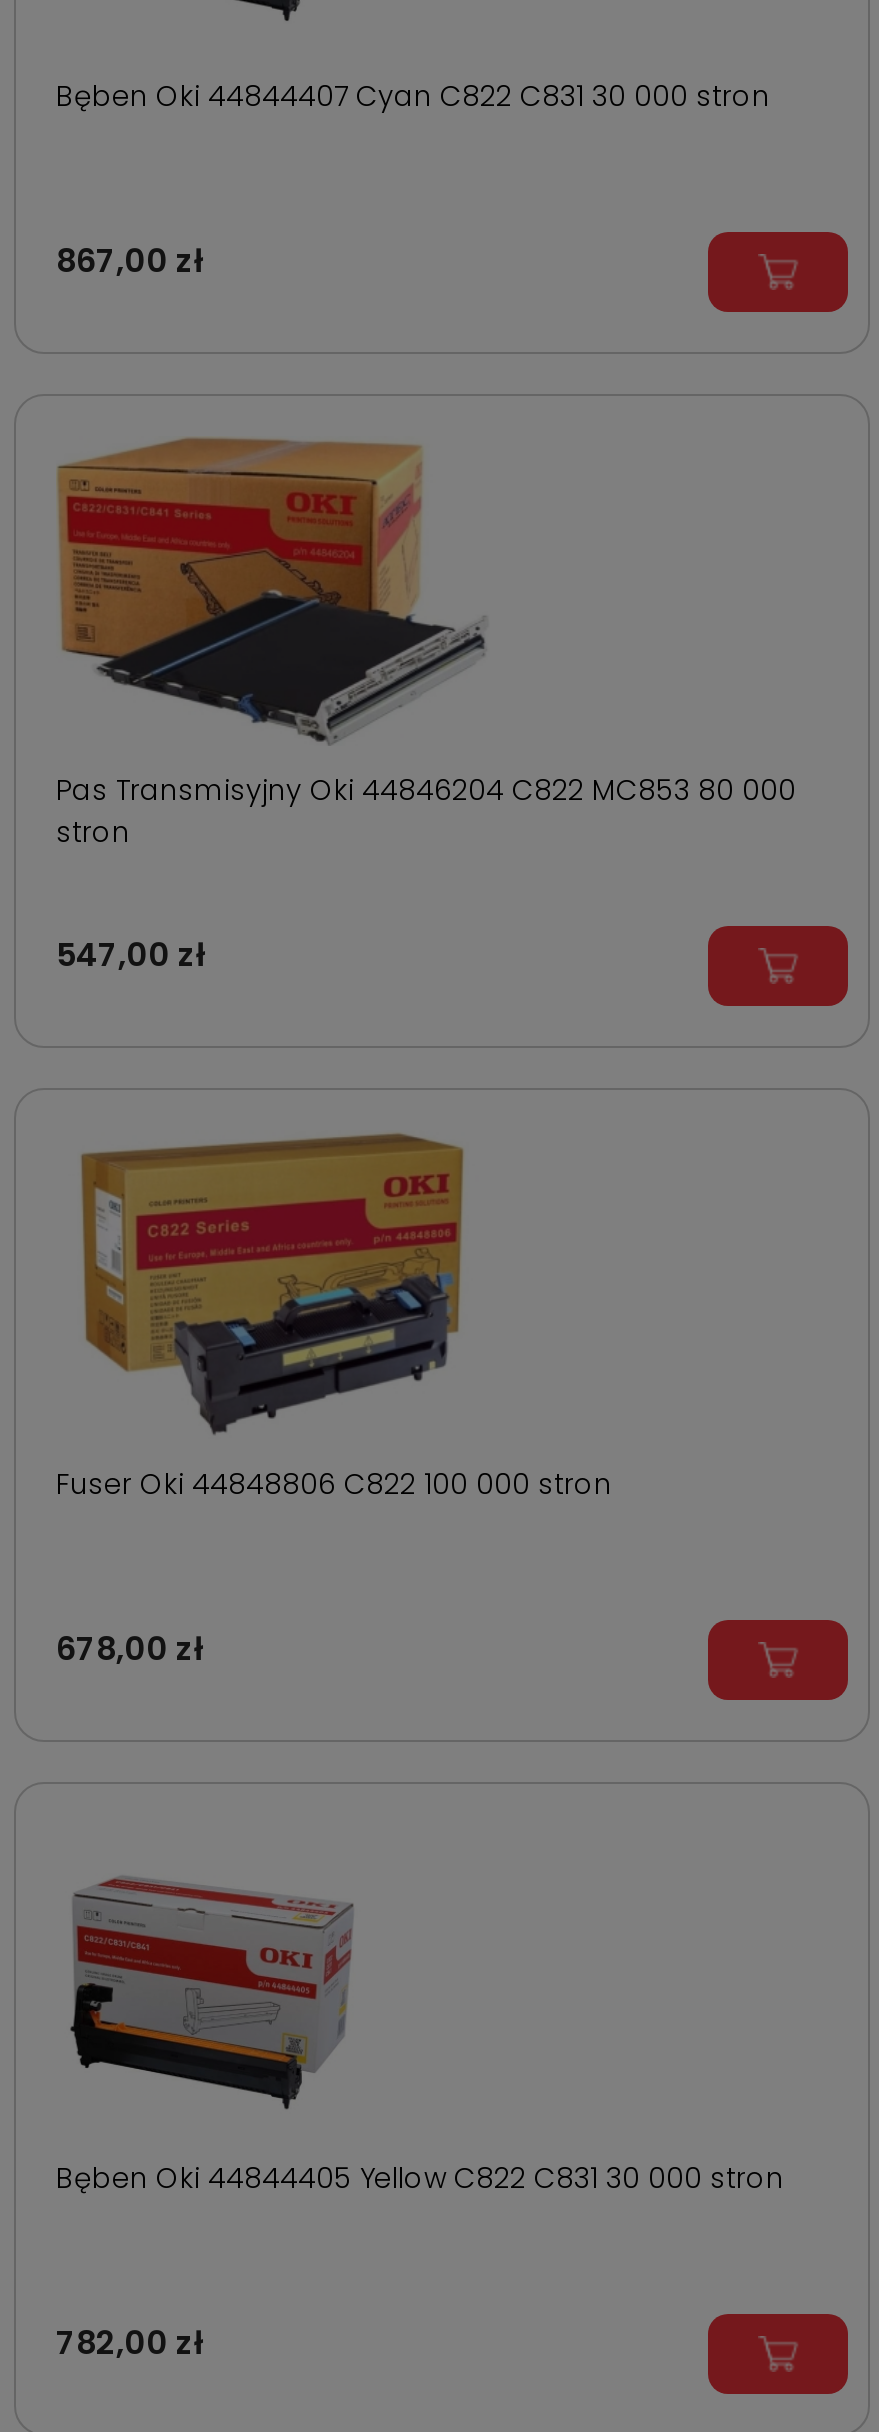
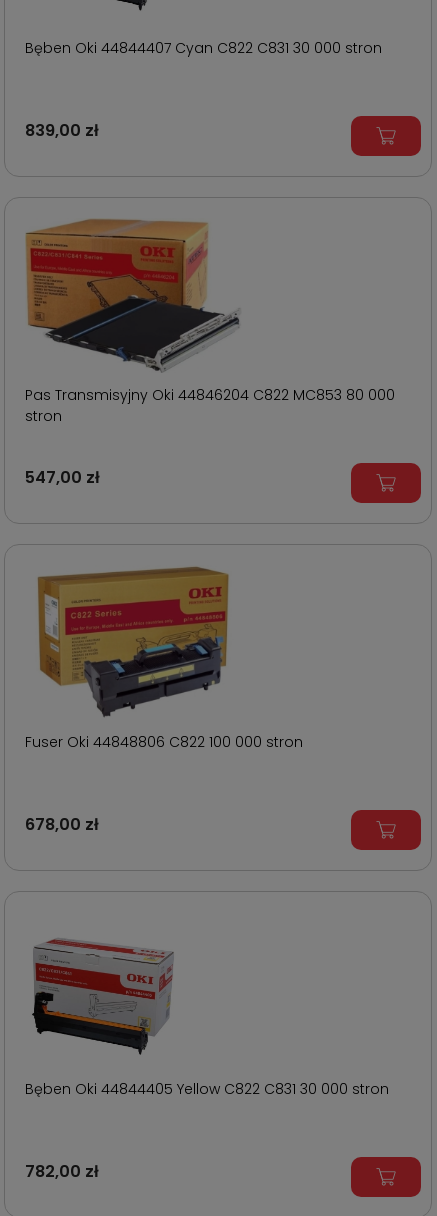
- 867,00 zł
+ 839,00 zł
